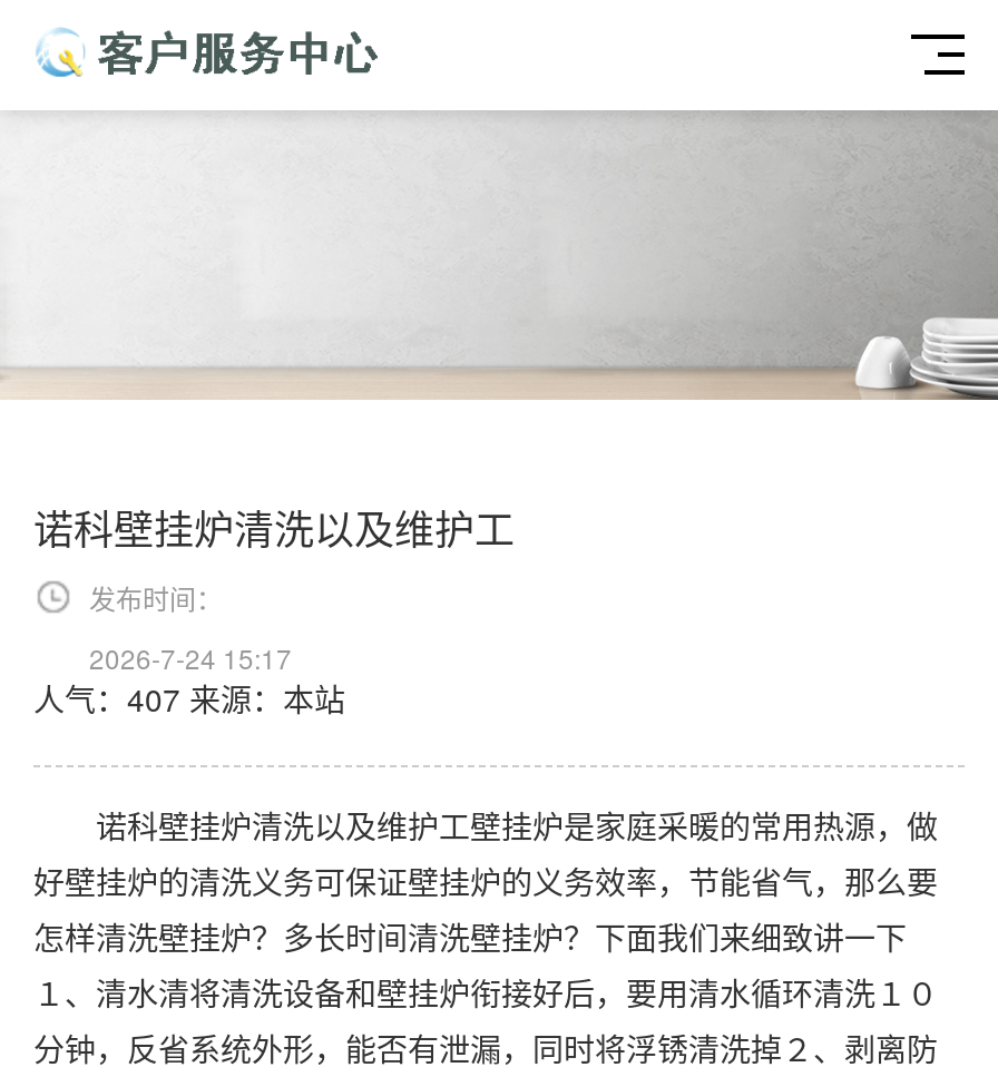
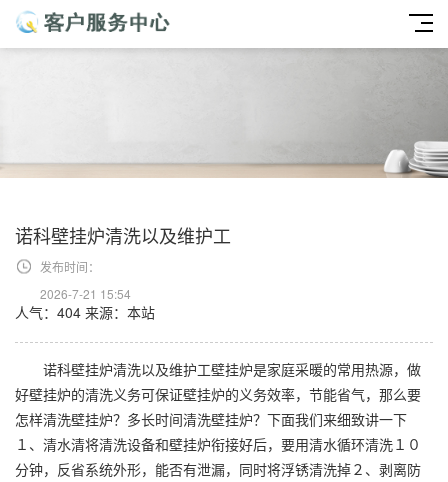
- 2026-7-24 15:17
+ 2026-7-21 15:54

- 人气：407来源：本站
+ 人气：404来源：本站
